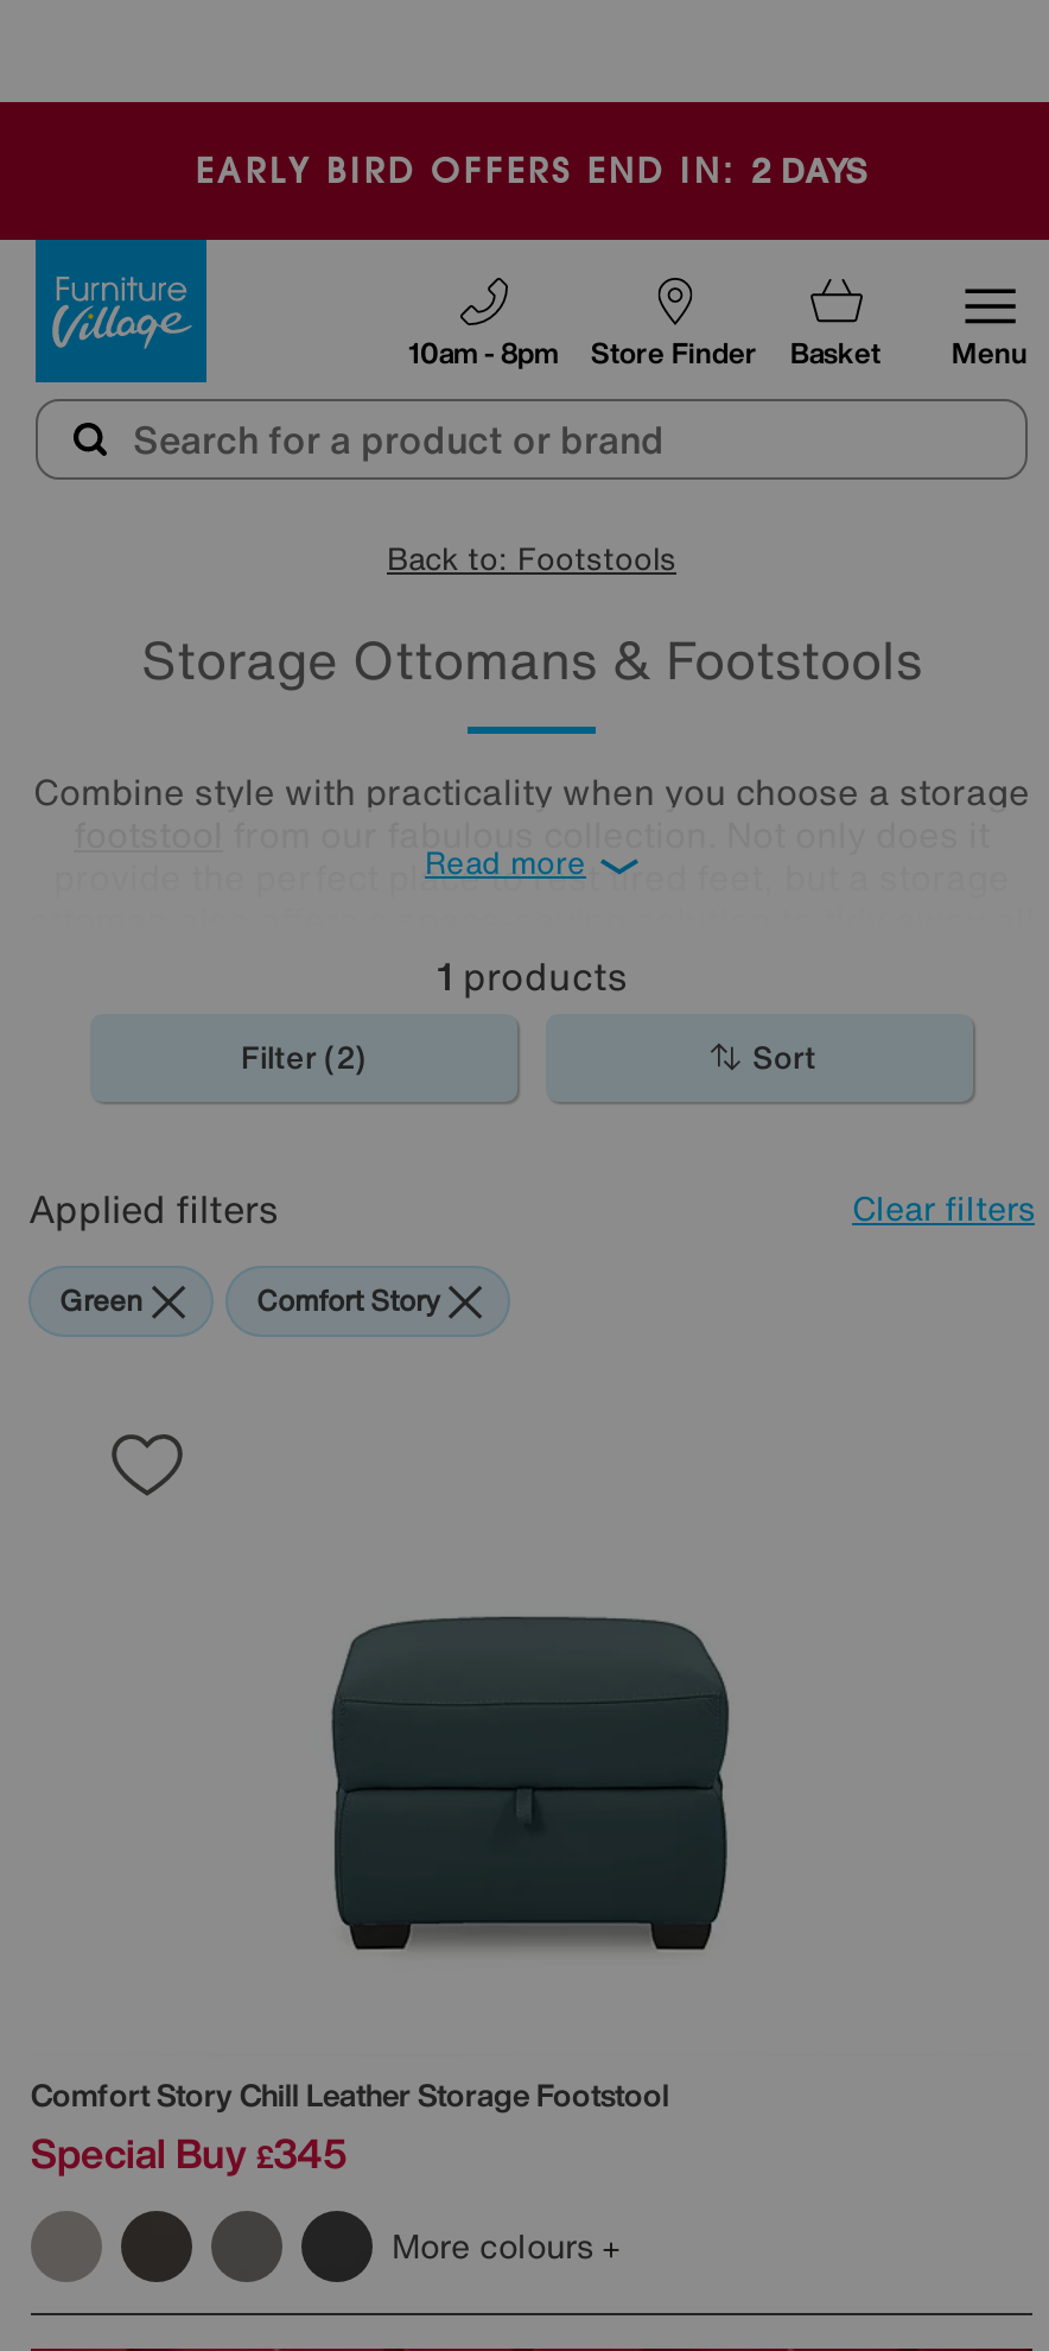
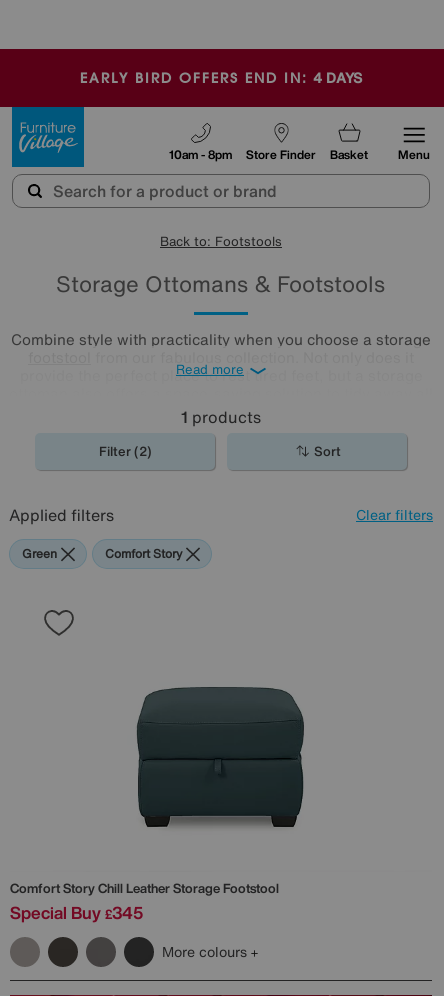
- EARLY BIRD OFFERS END IN: 2 DAYS
+ EARLY BIRD OFFERS END IN: 4 DAYS
